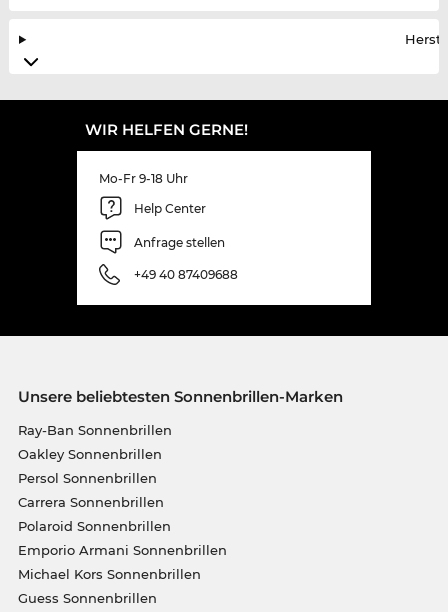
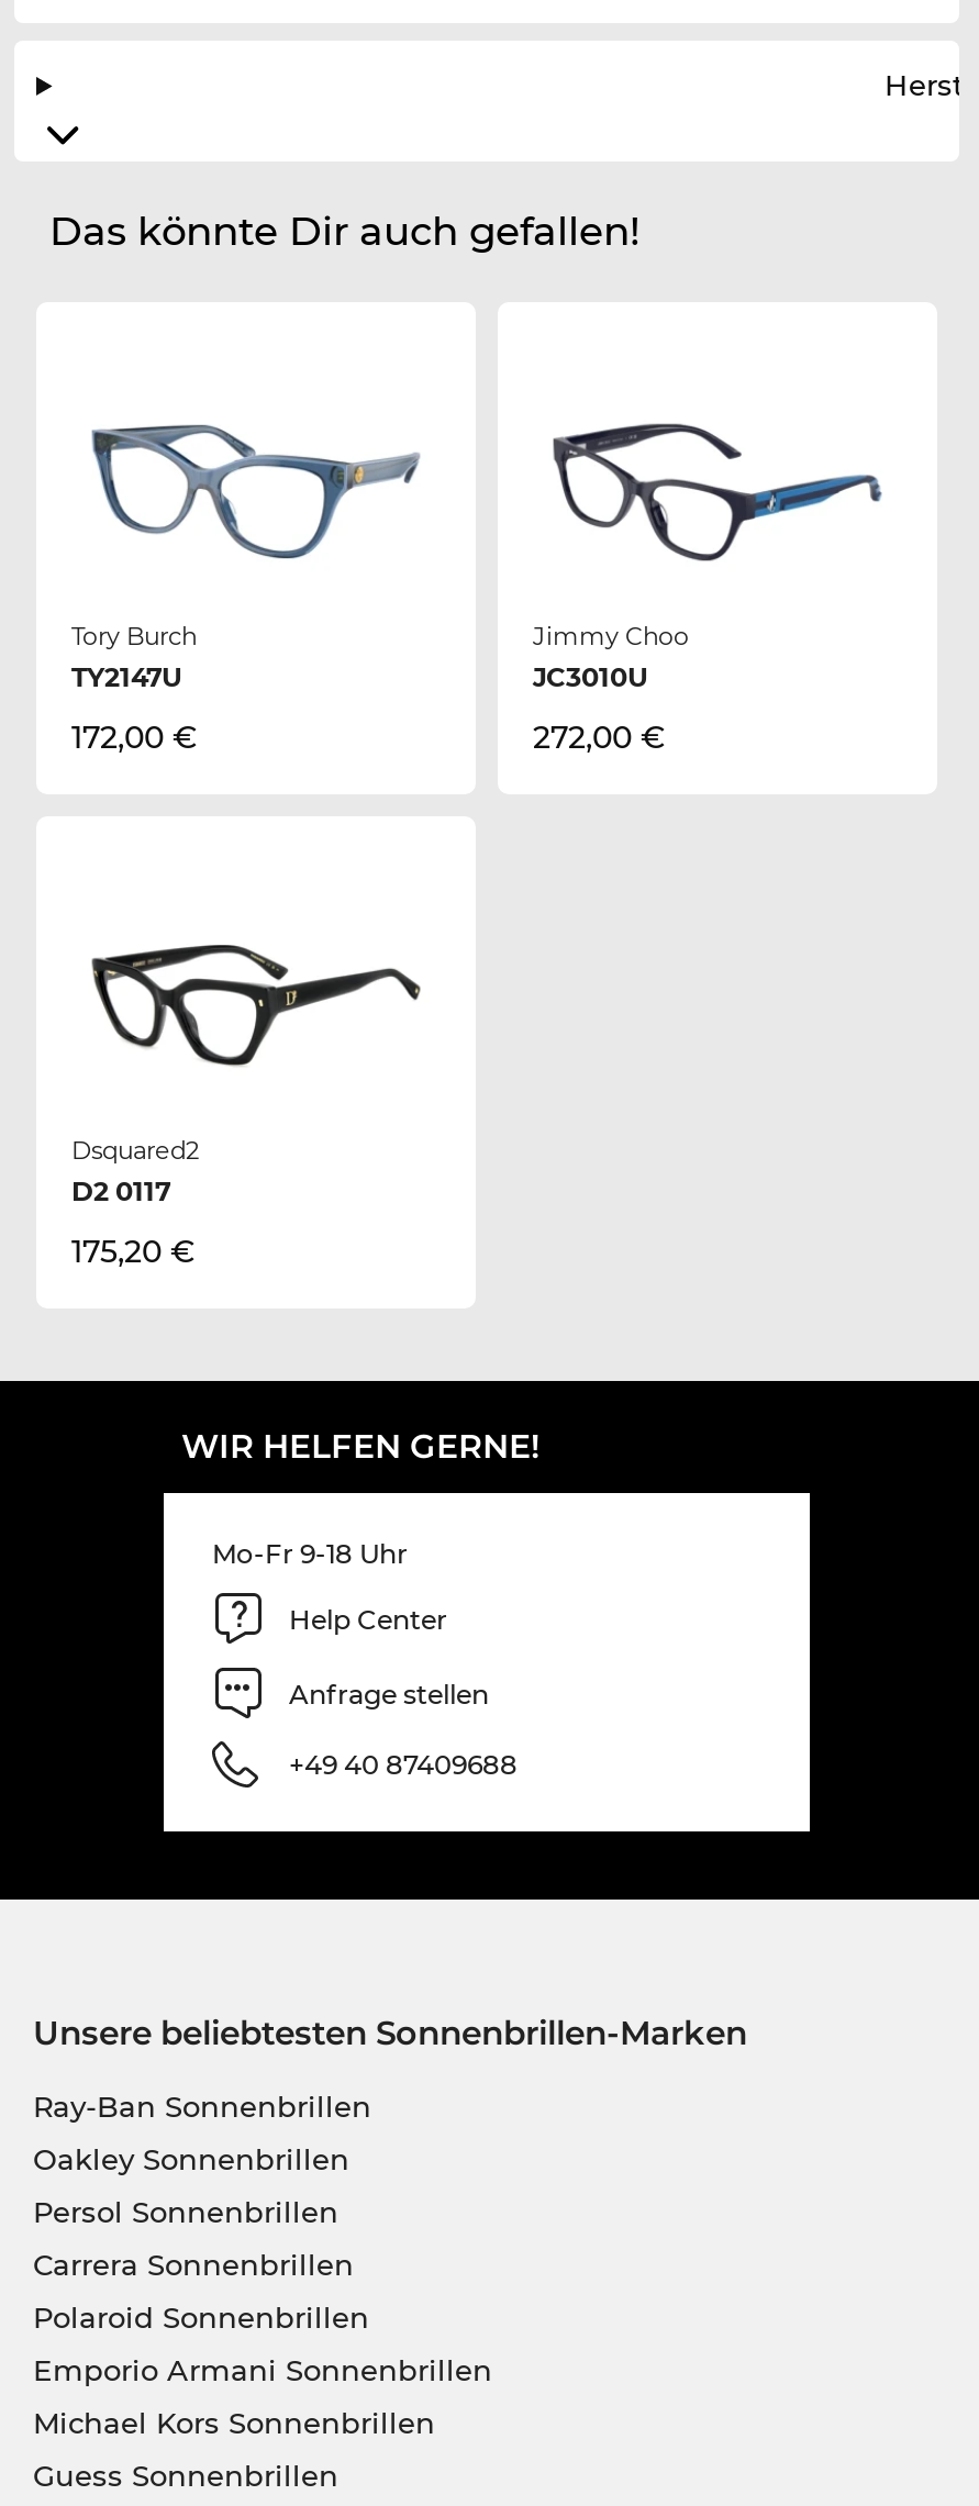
+ Das könnte Dir auch gefallen!

+ [image]
+ Tory Burch
+ TY2147U
+ 172,00 €

+ [image]
+ Dsquared2
+ D2 0117
+ 175,20 €

+ [image]
+ Jimmy Choo
+ JC3010U
+ 272,00 €
